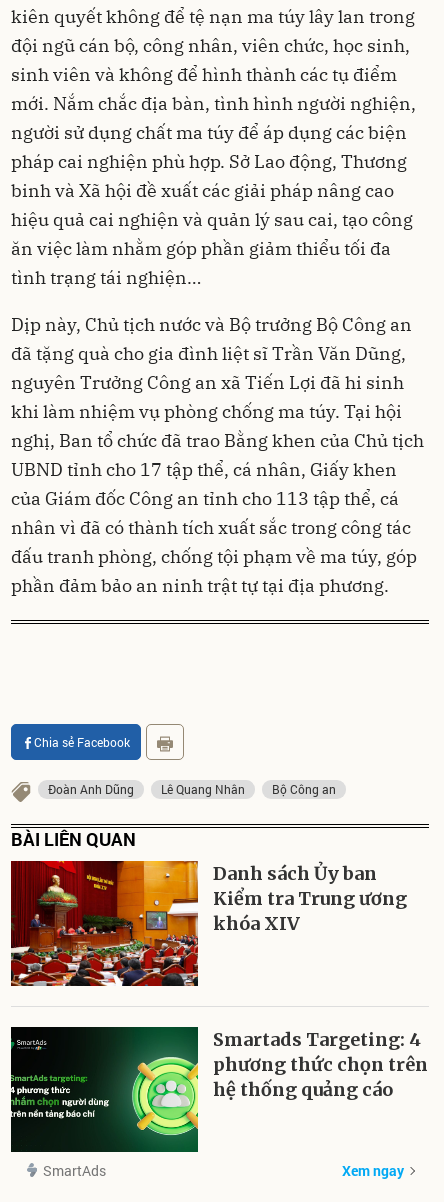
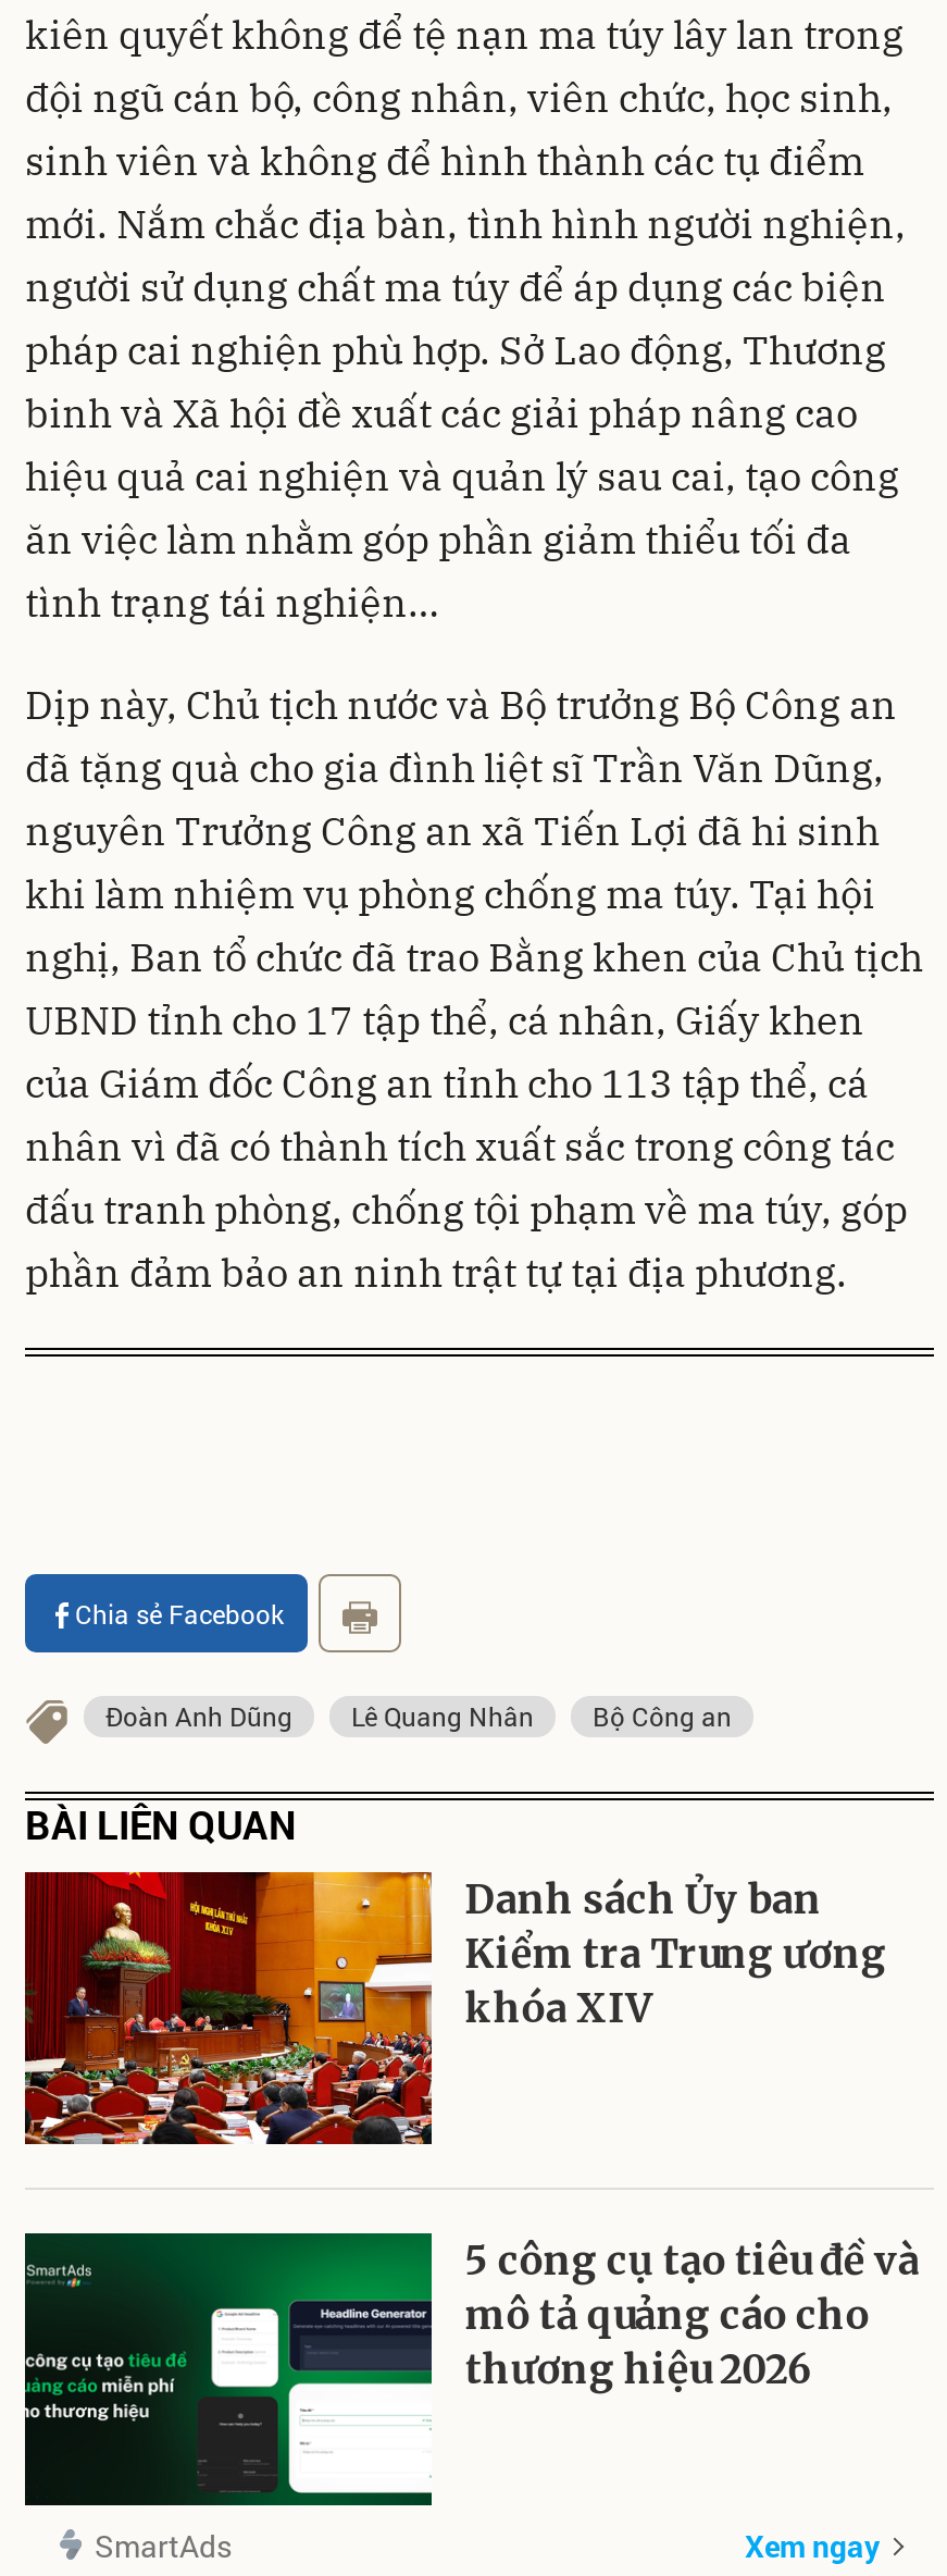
- [image]
- Smartads Targeting: 4
- phương thức chọn trên
- hệ thống quảng cáo
+ [image]
+ 5 công cụ tạo tiêu đề và
+ mô tả quảng cáo cho
+ thương hiệu 2026
